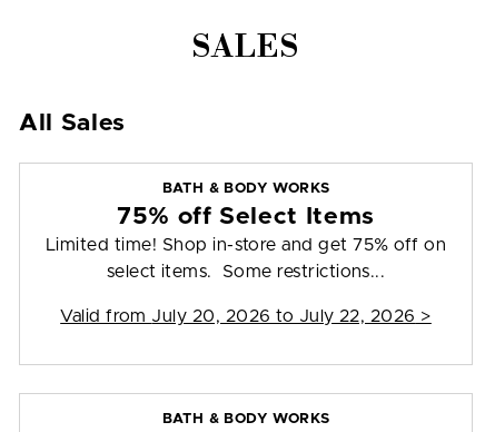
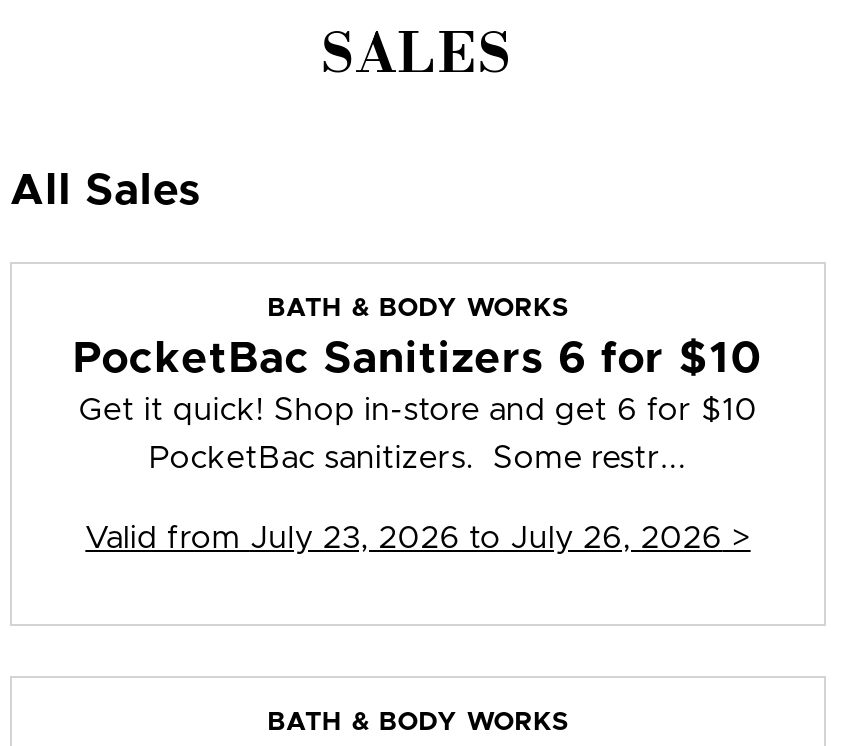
- 75% off Select Items
- Limited time! Shop in-store and get 75% off on
+ PocketBac Sanitizers 6 for $10
+ Get it quick! Shop in-store and get 6 for $10

- select items. Some restrictions...
+ PocketBac sanitizers. Some restr...

- Valid from July 20, 2026 to July 22, 2026 >
+ Valid from July 23, 2026 to July 26, 2026 >
